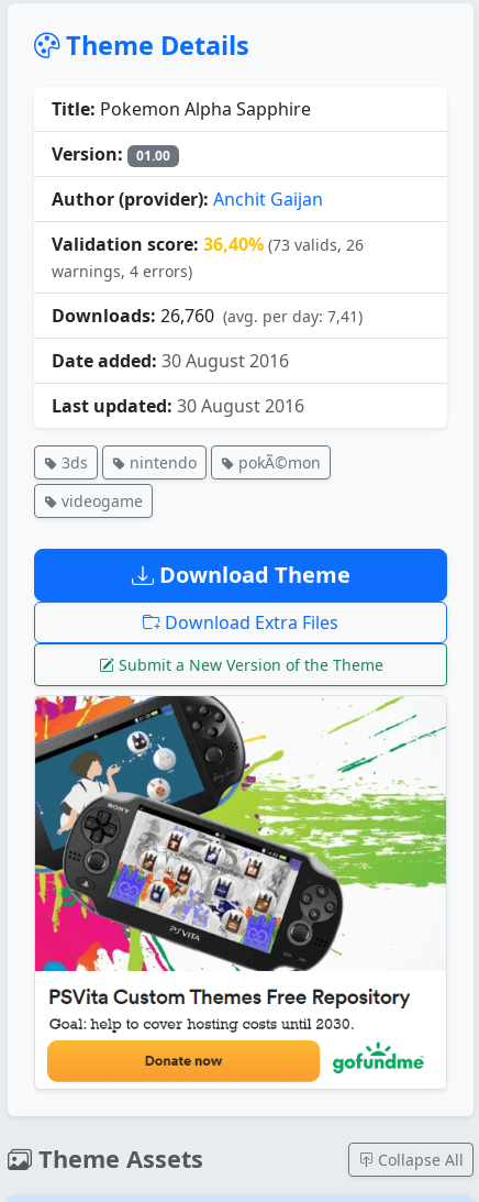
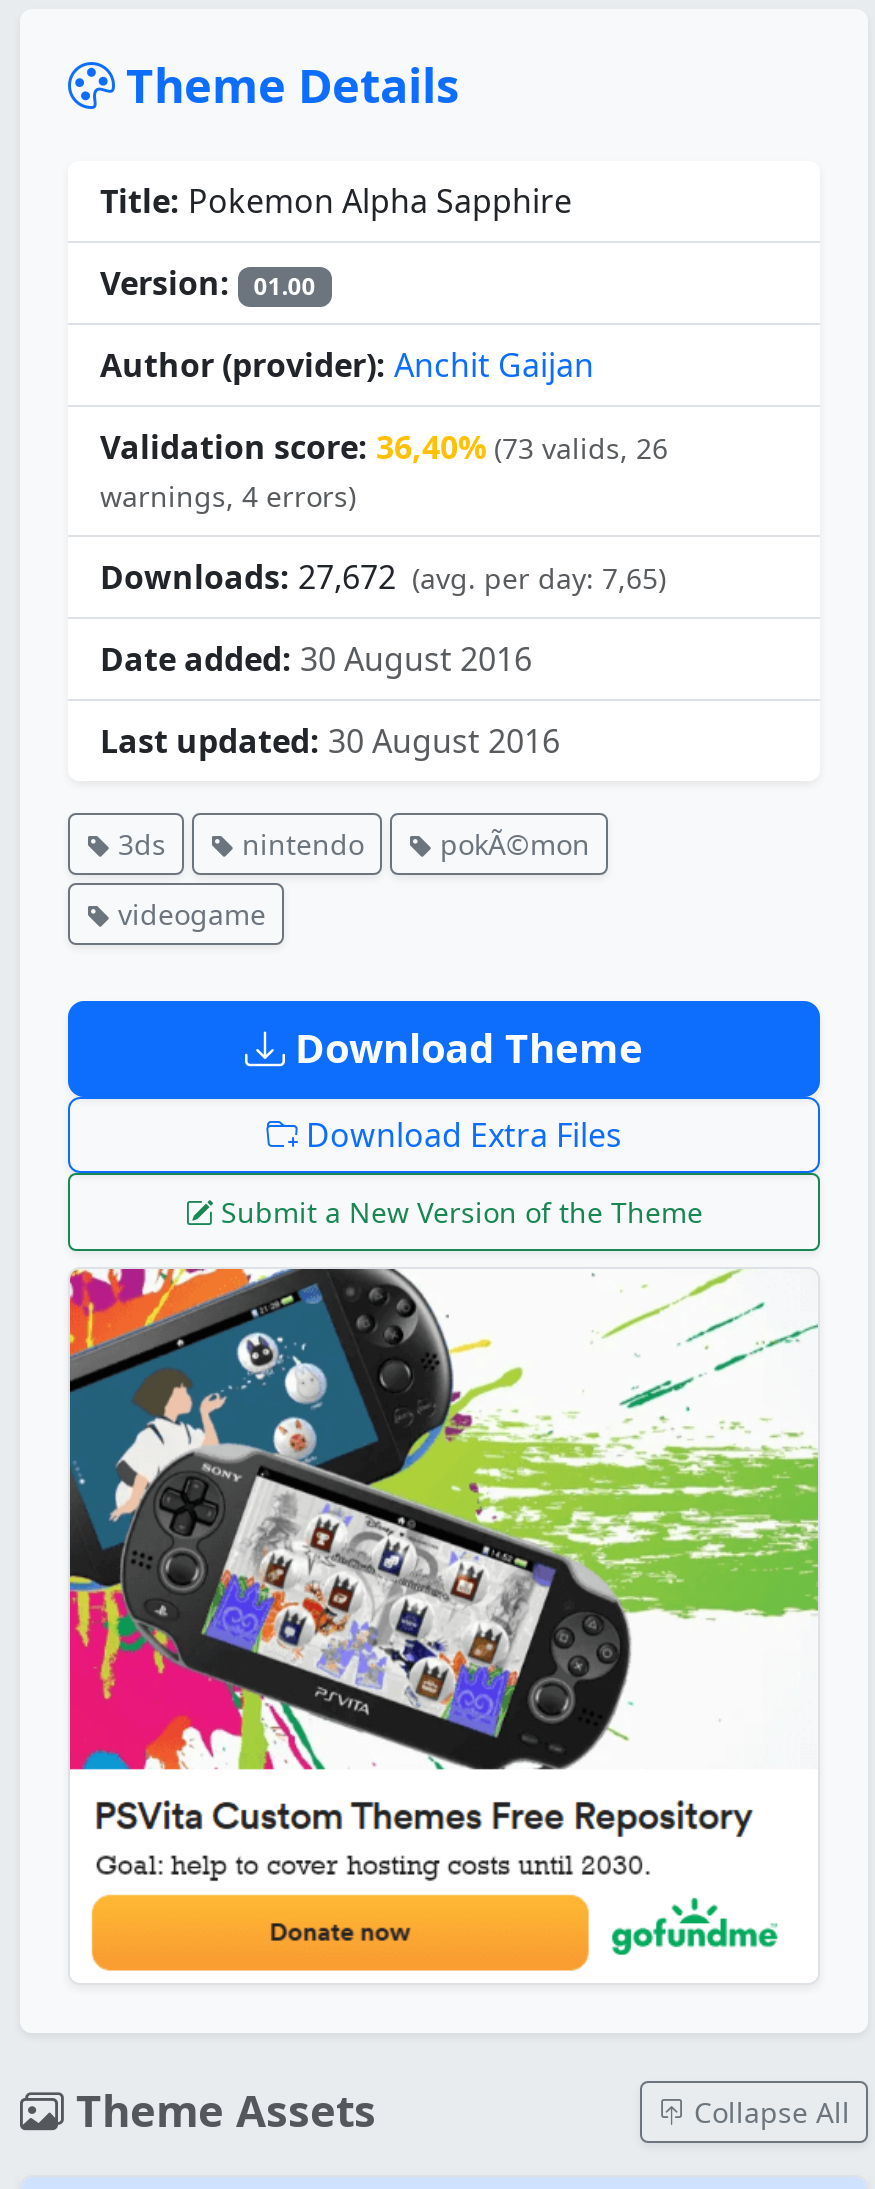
- Downloads: 26,760 (avg. per day: 7,41)
+ Downloads: 27,672 (avg. per day: 7,65)
